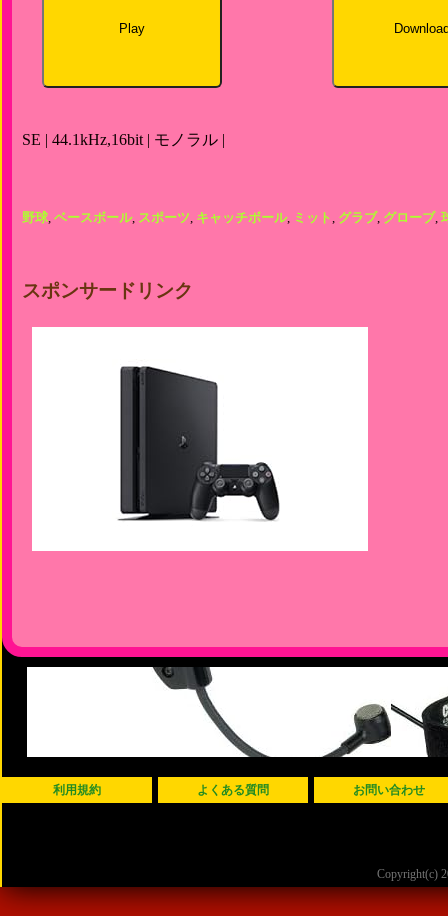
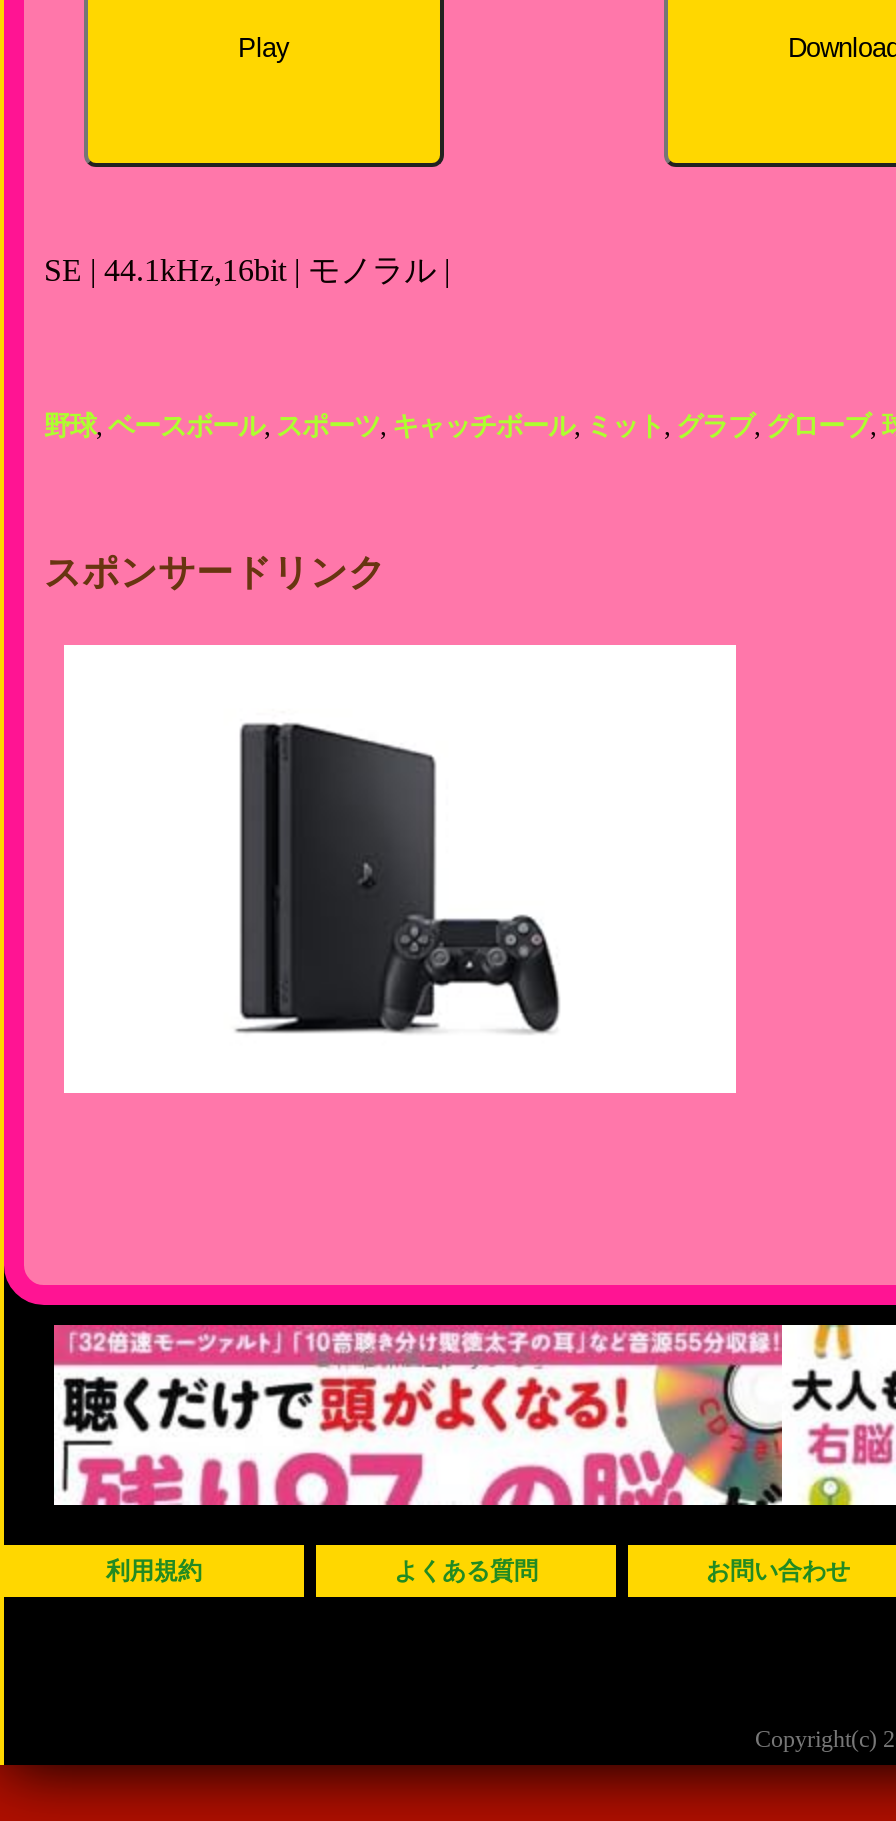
- [image]
+ [image]
